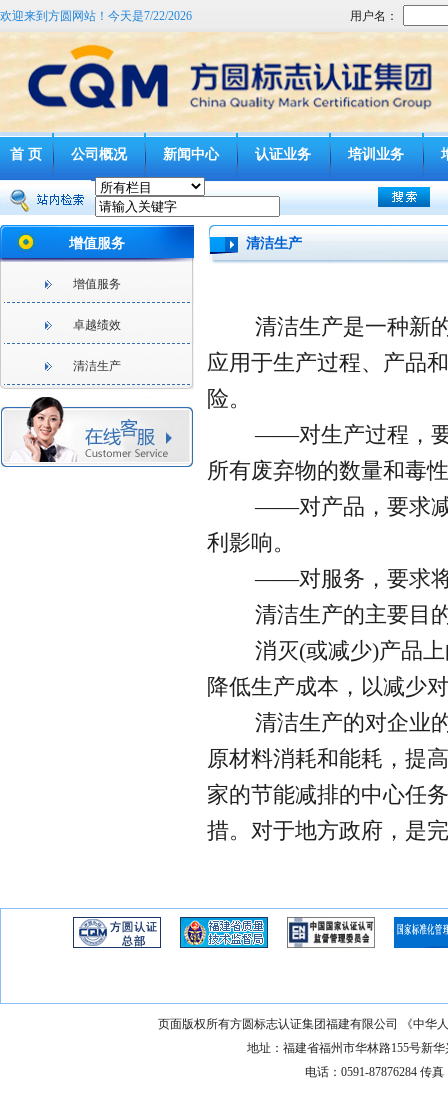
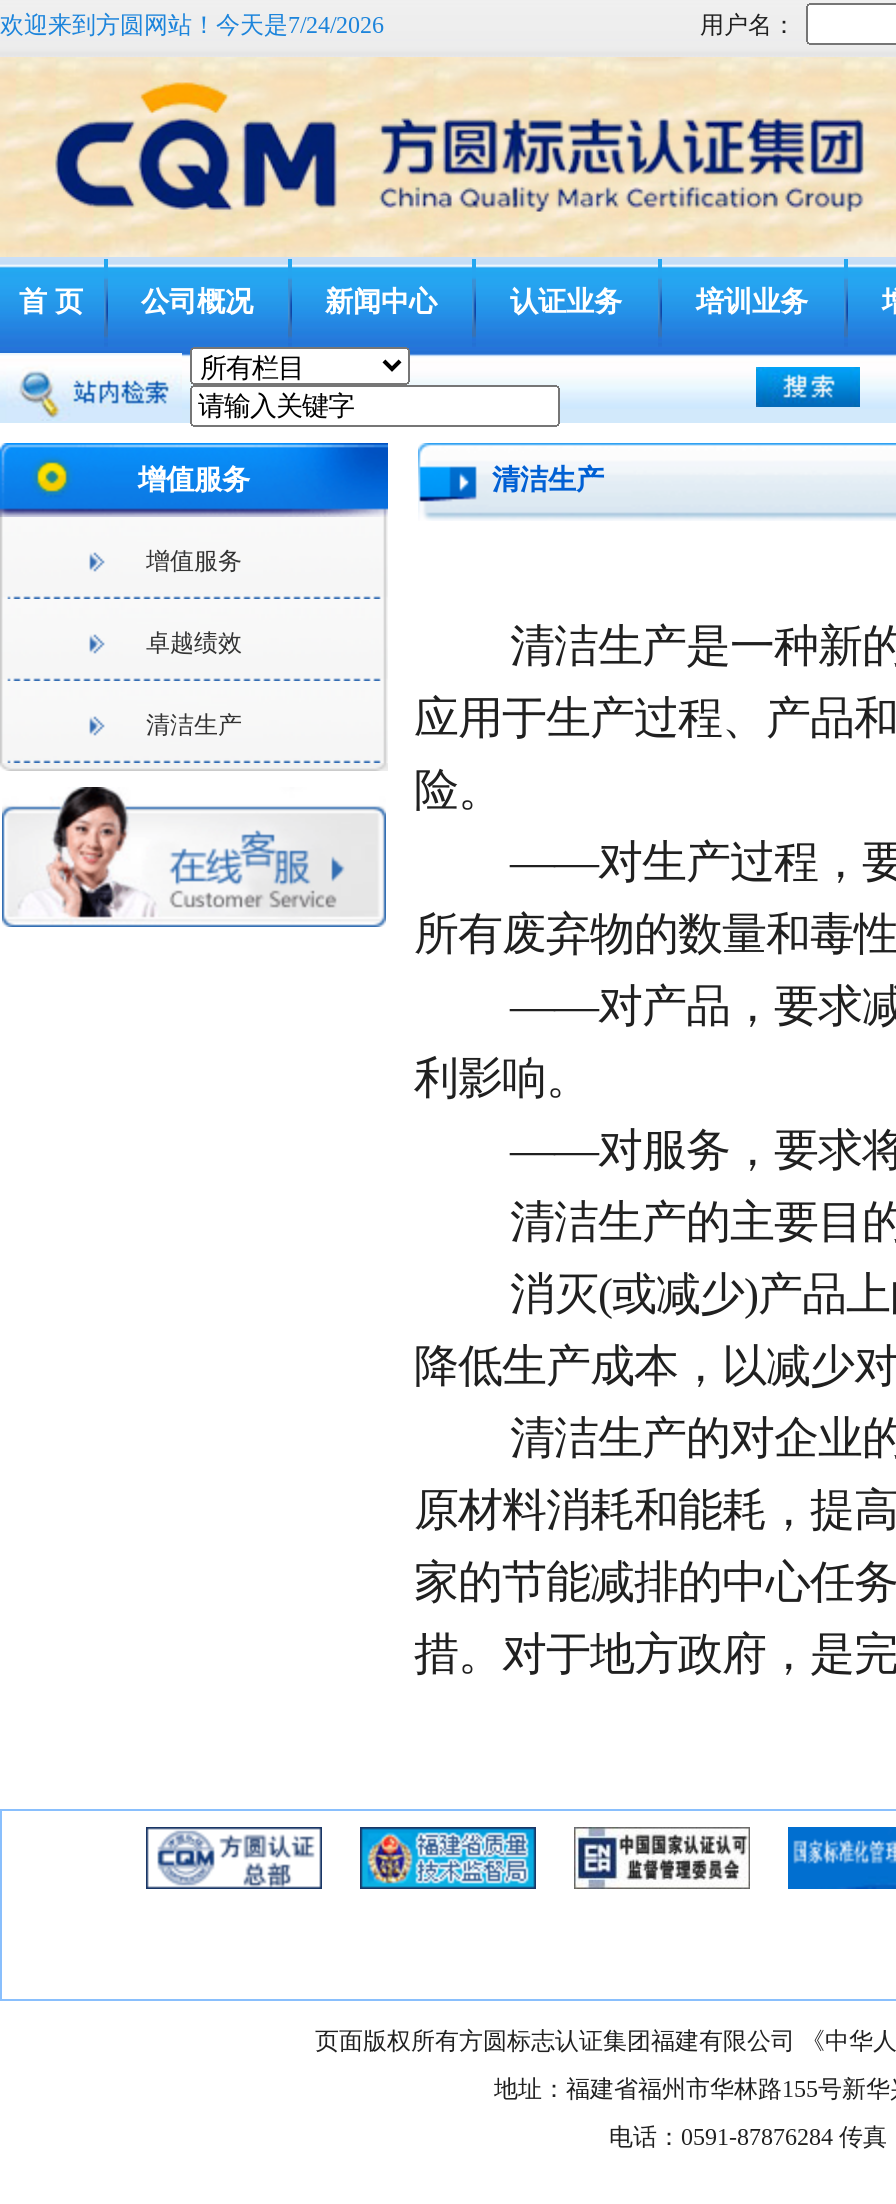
- 欢迎来到方圆网站！今天是7/22/2026
+ 欢迎来到方圆网站！今天是7/24/2026
